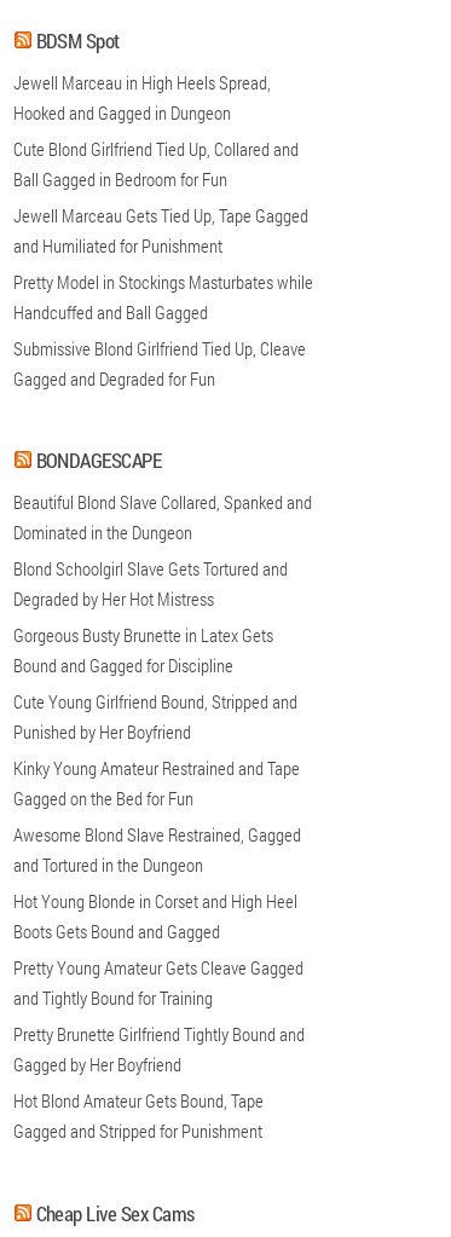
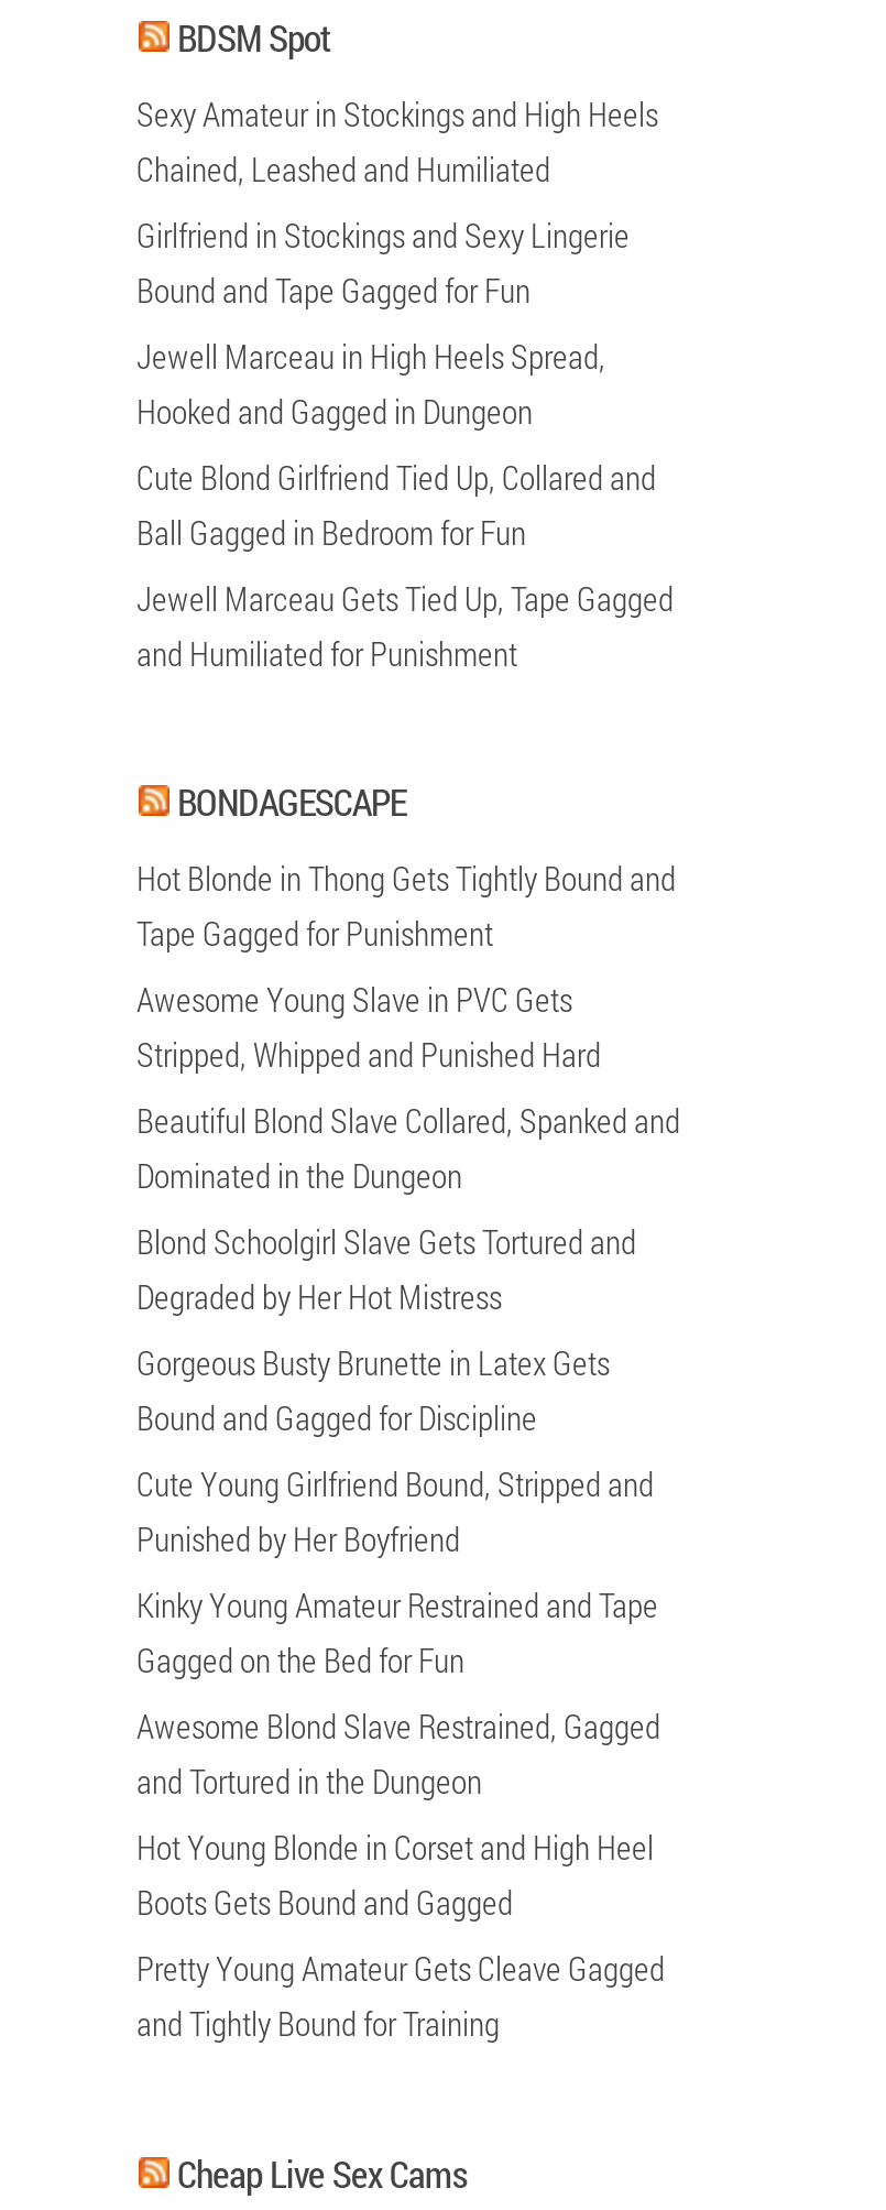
+ Sexy Amateur in Stockings and High Heels
+ Chained, Leashed and Humiliated
+ Girlfriend in Stockings and Sexy Lingerie
+ Bound and Tape Gagged for Fun

moved down: Jewell Marceau in High Heels Spread, | Hooked and Gagged in Dungeon | Cute Blond Girlfriend Tied Up, Collared and | Ball Gagged in Bedroom for Fun | Jewell Marceau Gets Tied Up, Tape Gagged | and Humiliated for Punishment

- Pretty Model in Stockings Masturbates while
- Handcuffed and Ball Gagged
- Submissive Blond Girlfriend Tied Up, Cleave
- Gagged and Degraded for Fun

+ Hot Blonde in Thong Gets Tightly Bound and
+ Tape Gagged for Punishment
+ Awesome Young Slave in PVC Gets
+ Stripped, Whipped and Punished Hard

moved down: Beautiful Blond Slave Collared, Spanked and | Dominated in the Dungeon | Blond Schoolgirl Slave Gets Tortured and | ... | Pretty Young Amateur Gets Cleave Gagged | and Tightly Bound for Training

- Pretty Brunette Girlfriend Tightly Bound and
- Gagged by Her Boyfriend
- Hot Blond Amateur Gets Bound, Tape
- Gagged and Stripped for Punishment
